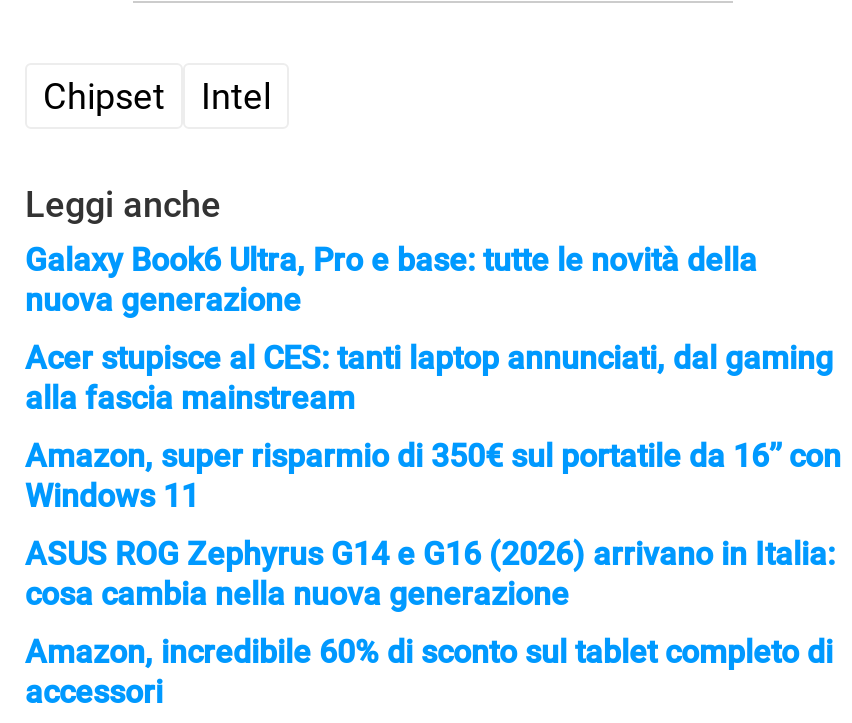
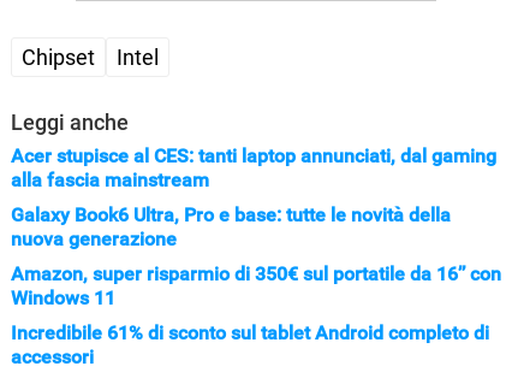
moved down: Galaxy Book6 Ultra, Pro e base: tutte le novità della | nuova generazione

- ASUS ROG Zephyrus G14 e G16 (2026) arrivano in Italia:
- cosa cambia nella nuova generazione
- Amazon, incredibile 60% di sconto sul tablet completo di
+ Incredibile 61% di sconto sul tablet Android completo di
